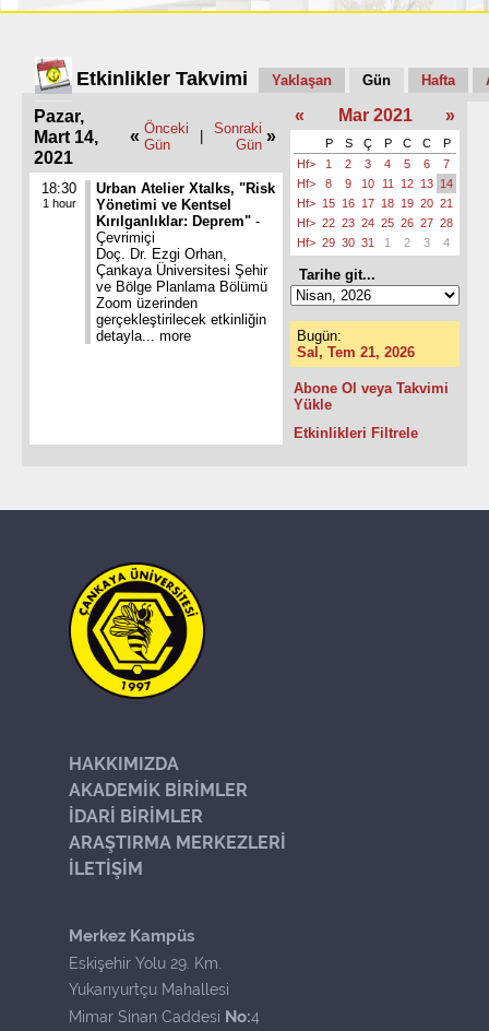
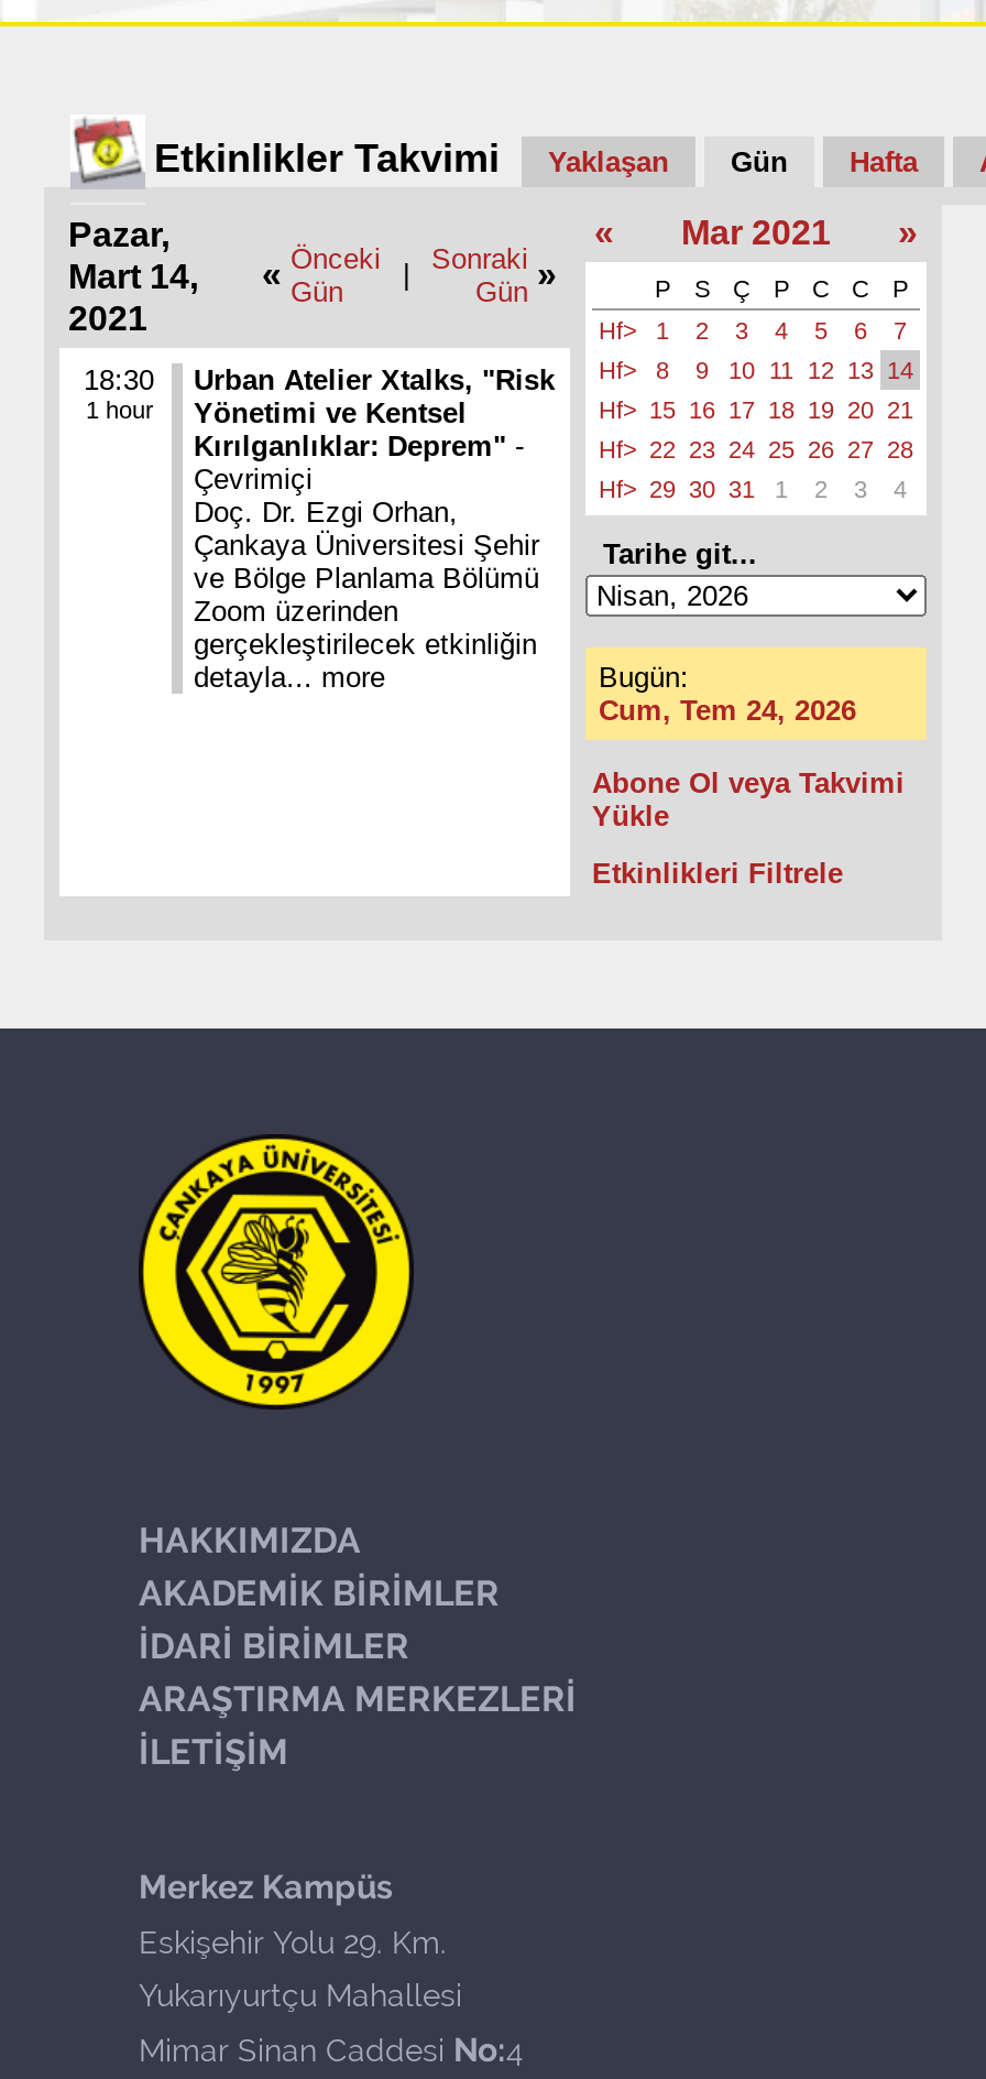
- Sal, Tem 21, 2026
+ Cum, Tem 24, 2026
